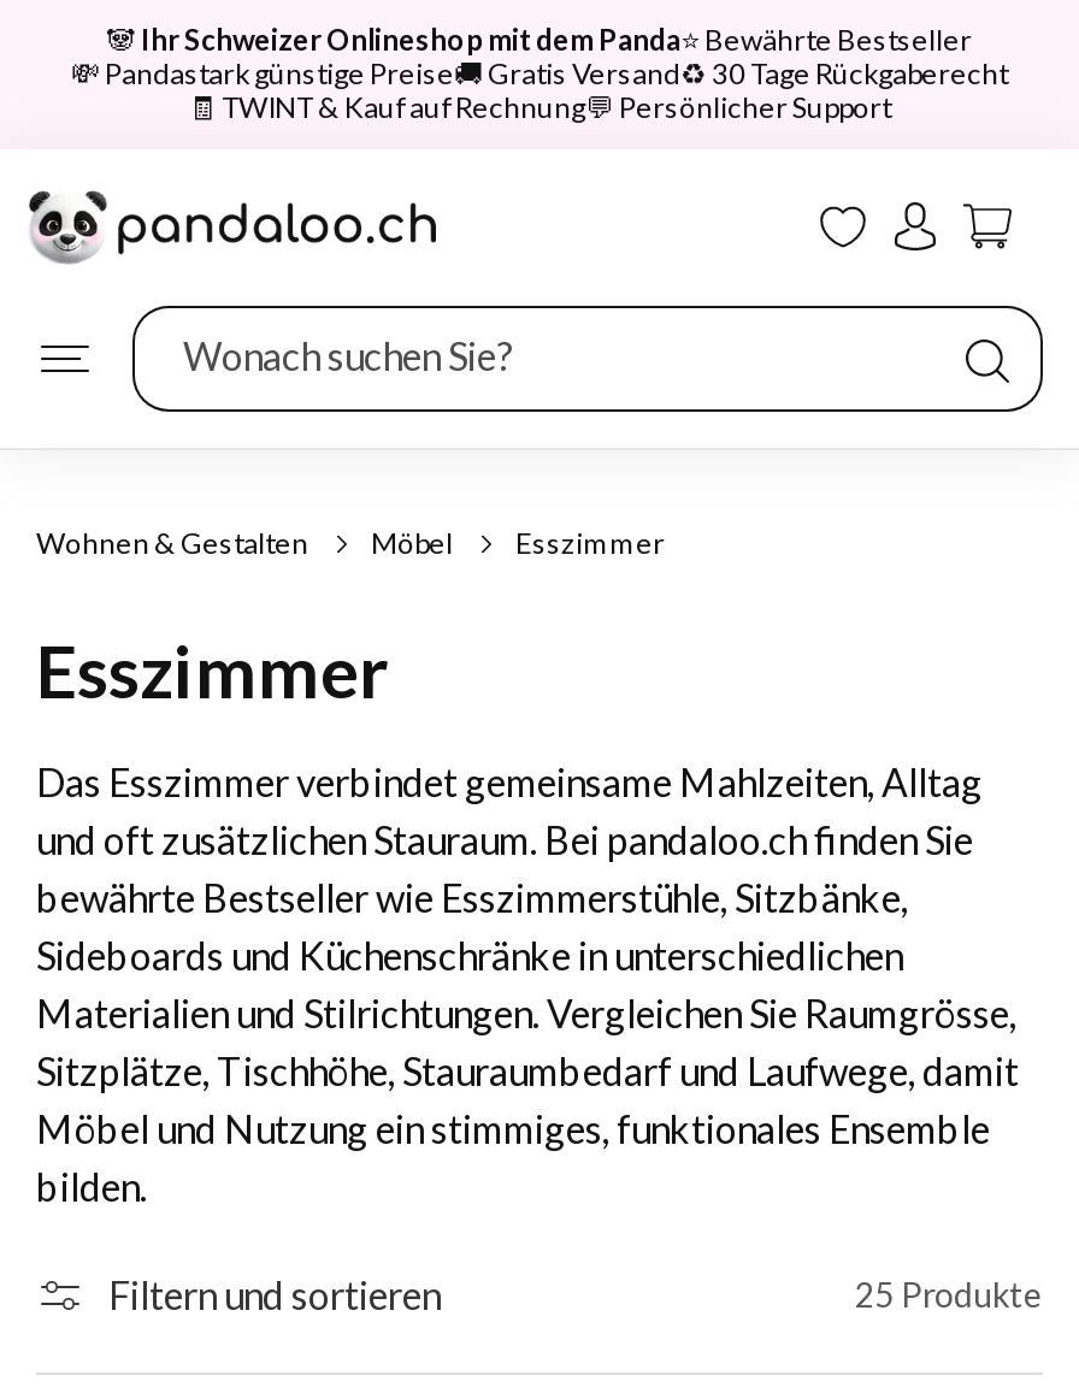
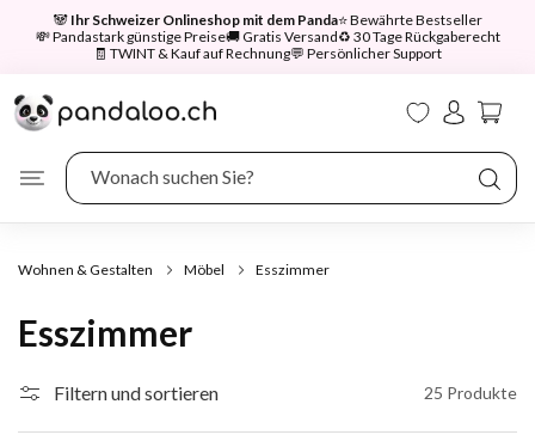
- Das Esszimmer verbindet gemeinsame Mahlzeiten, Alltag
- und oft zusätzlichen Stauraum. Bei pandaloo.ch finden Sie
- bewährte Bestseller wie Esszimmerstühle, Sitzbänke,
- Sideboards und Küchenschränke in unterschiedlichen
- Materialien und Stilrichtungen. Vergleichen Sie Raumgrösse,
- Sitzplätze, Tischhöhe, Stauraumbedarf und Laufwege, damit
- Möbel und Nutzung ein stimmiges, funktionales Ensemble
- bilden.
